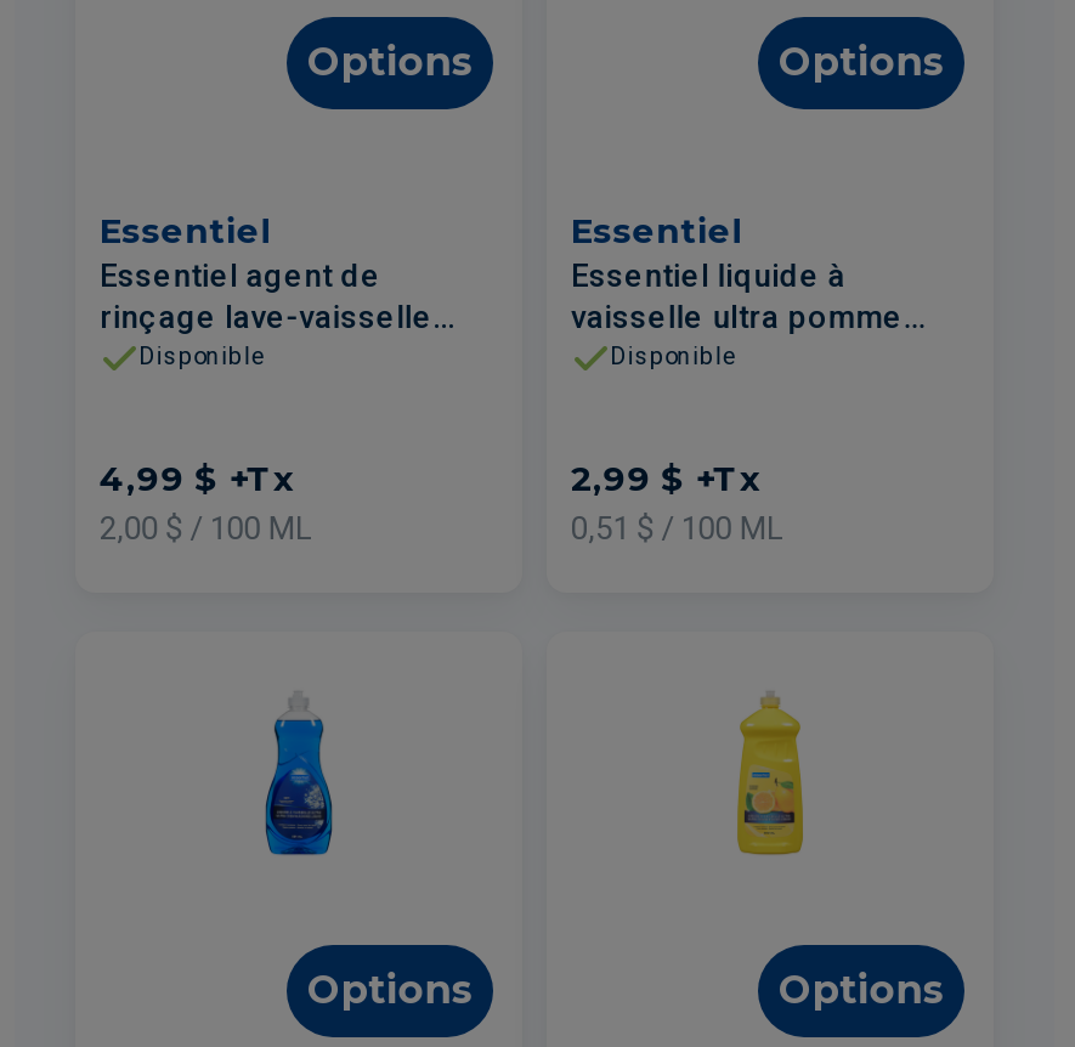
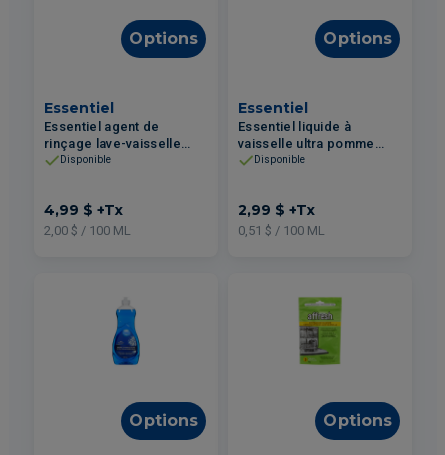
- [image]
+ [image]
